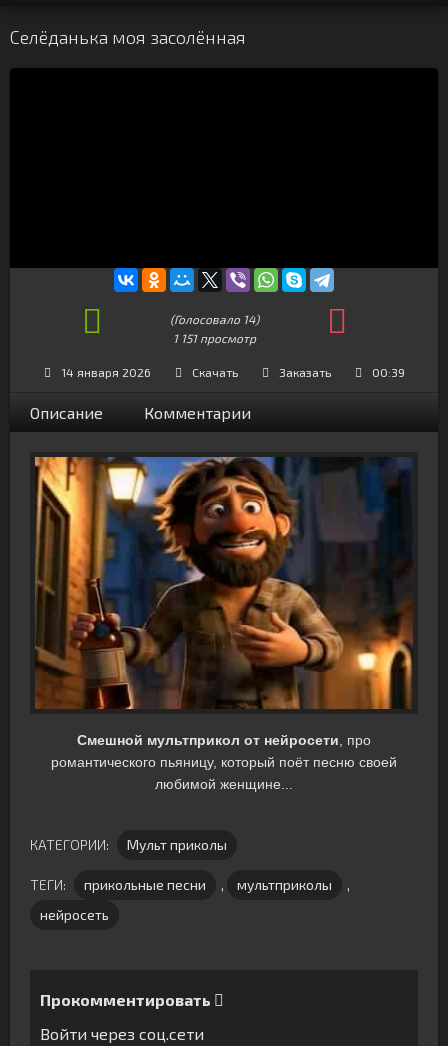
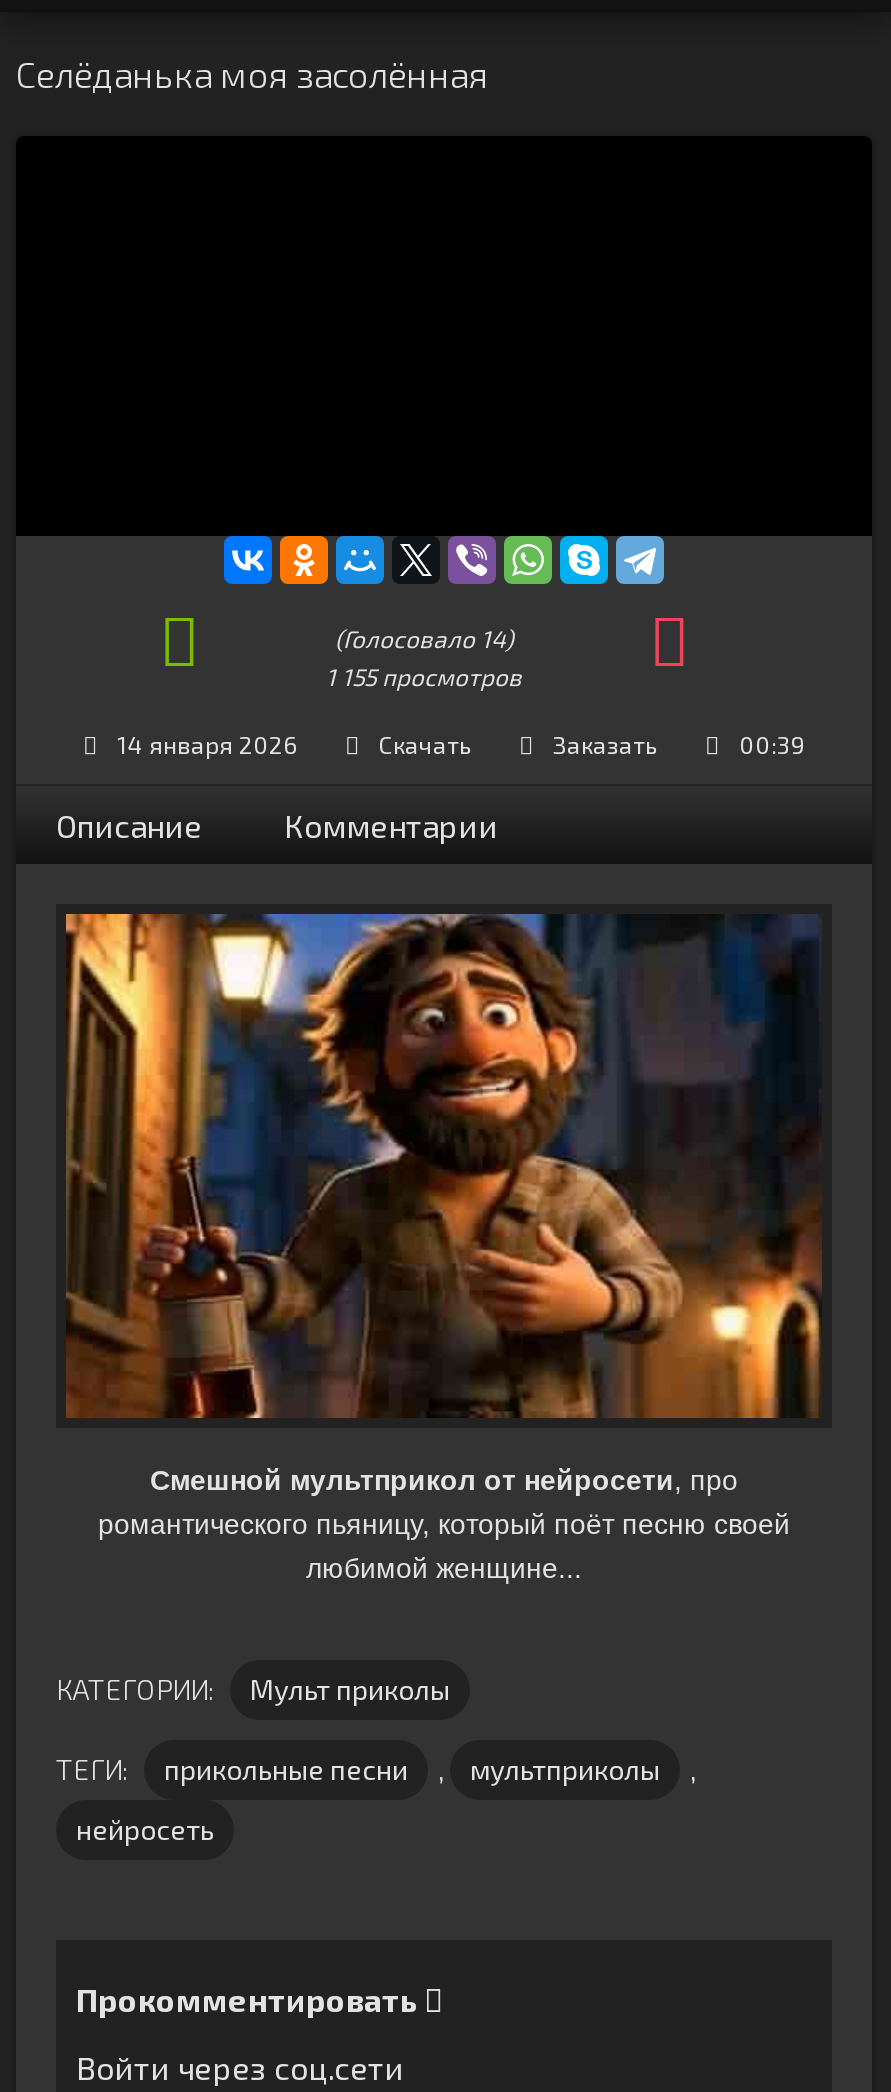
- 1 151 просмотр
+ 1 155 просмотров
